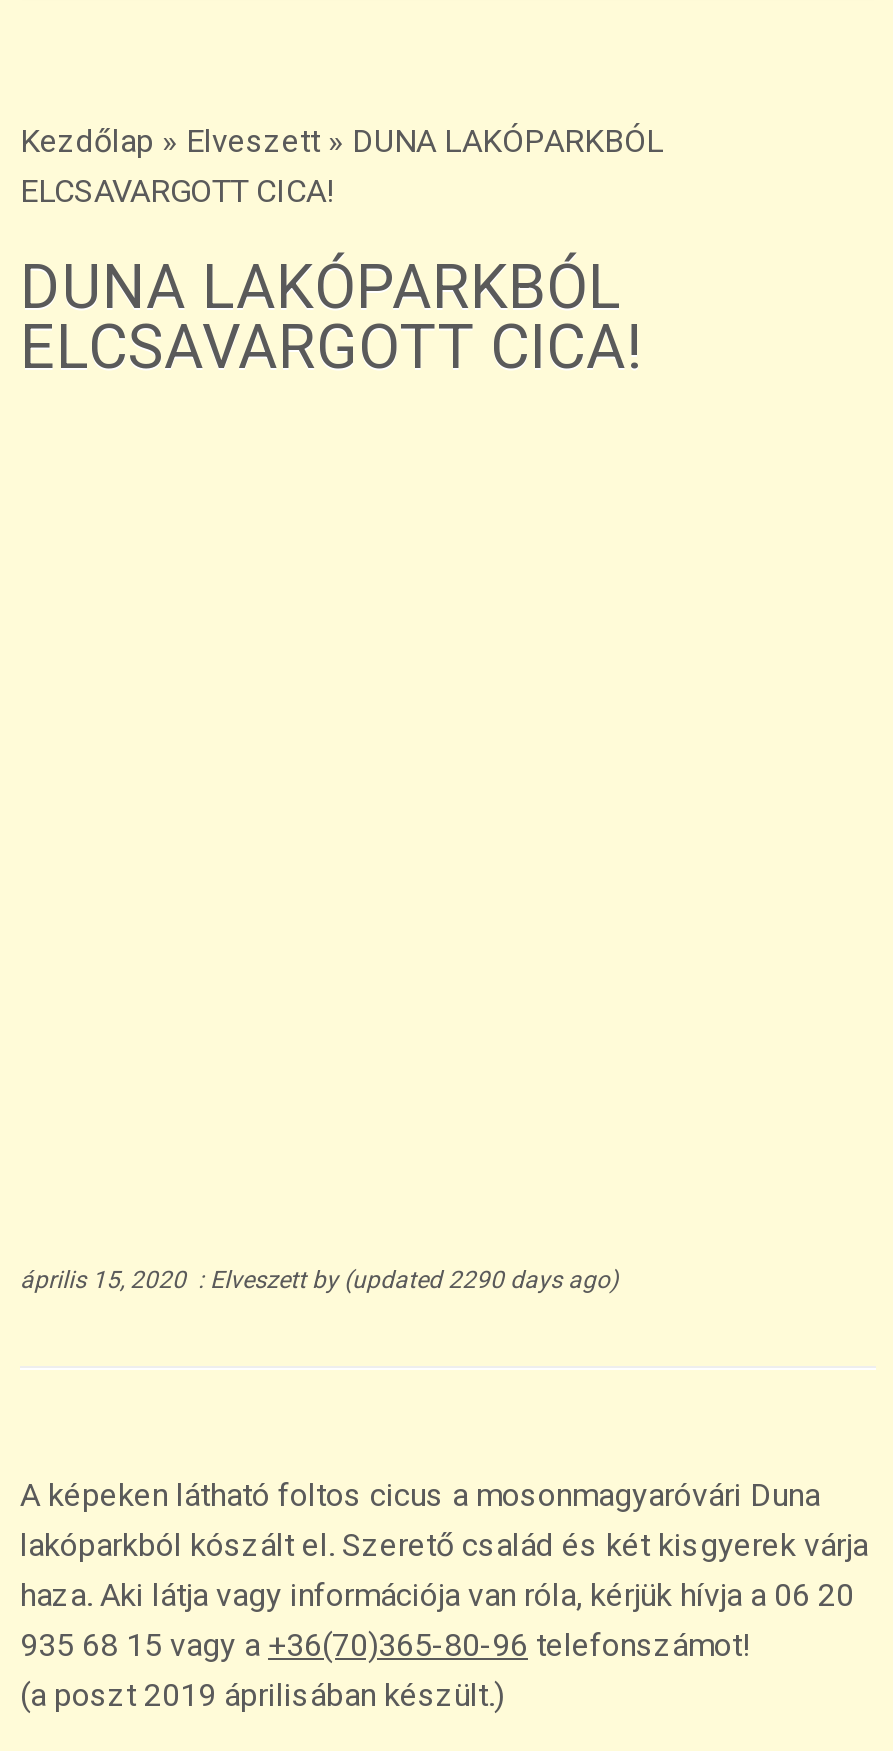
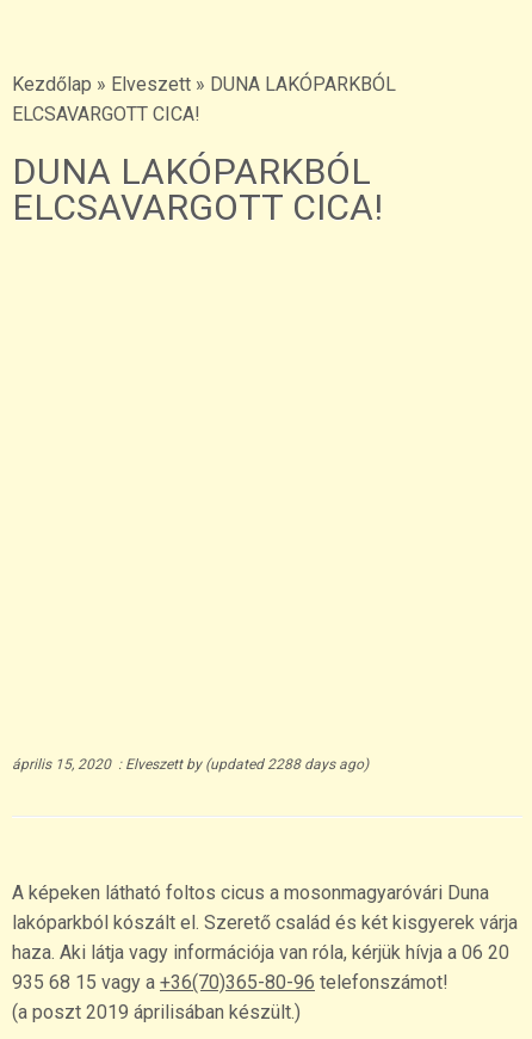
- április 15, 2020: Elveszett by (updated 2290 days ago)
+ április 15, 2020: Elveszett by (updated 2288 days ago)
